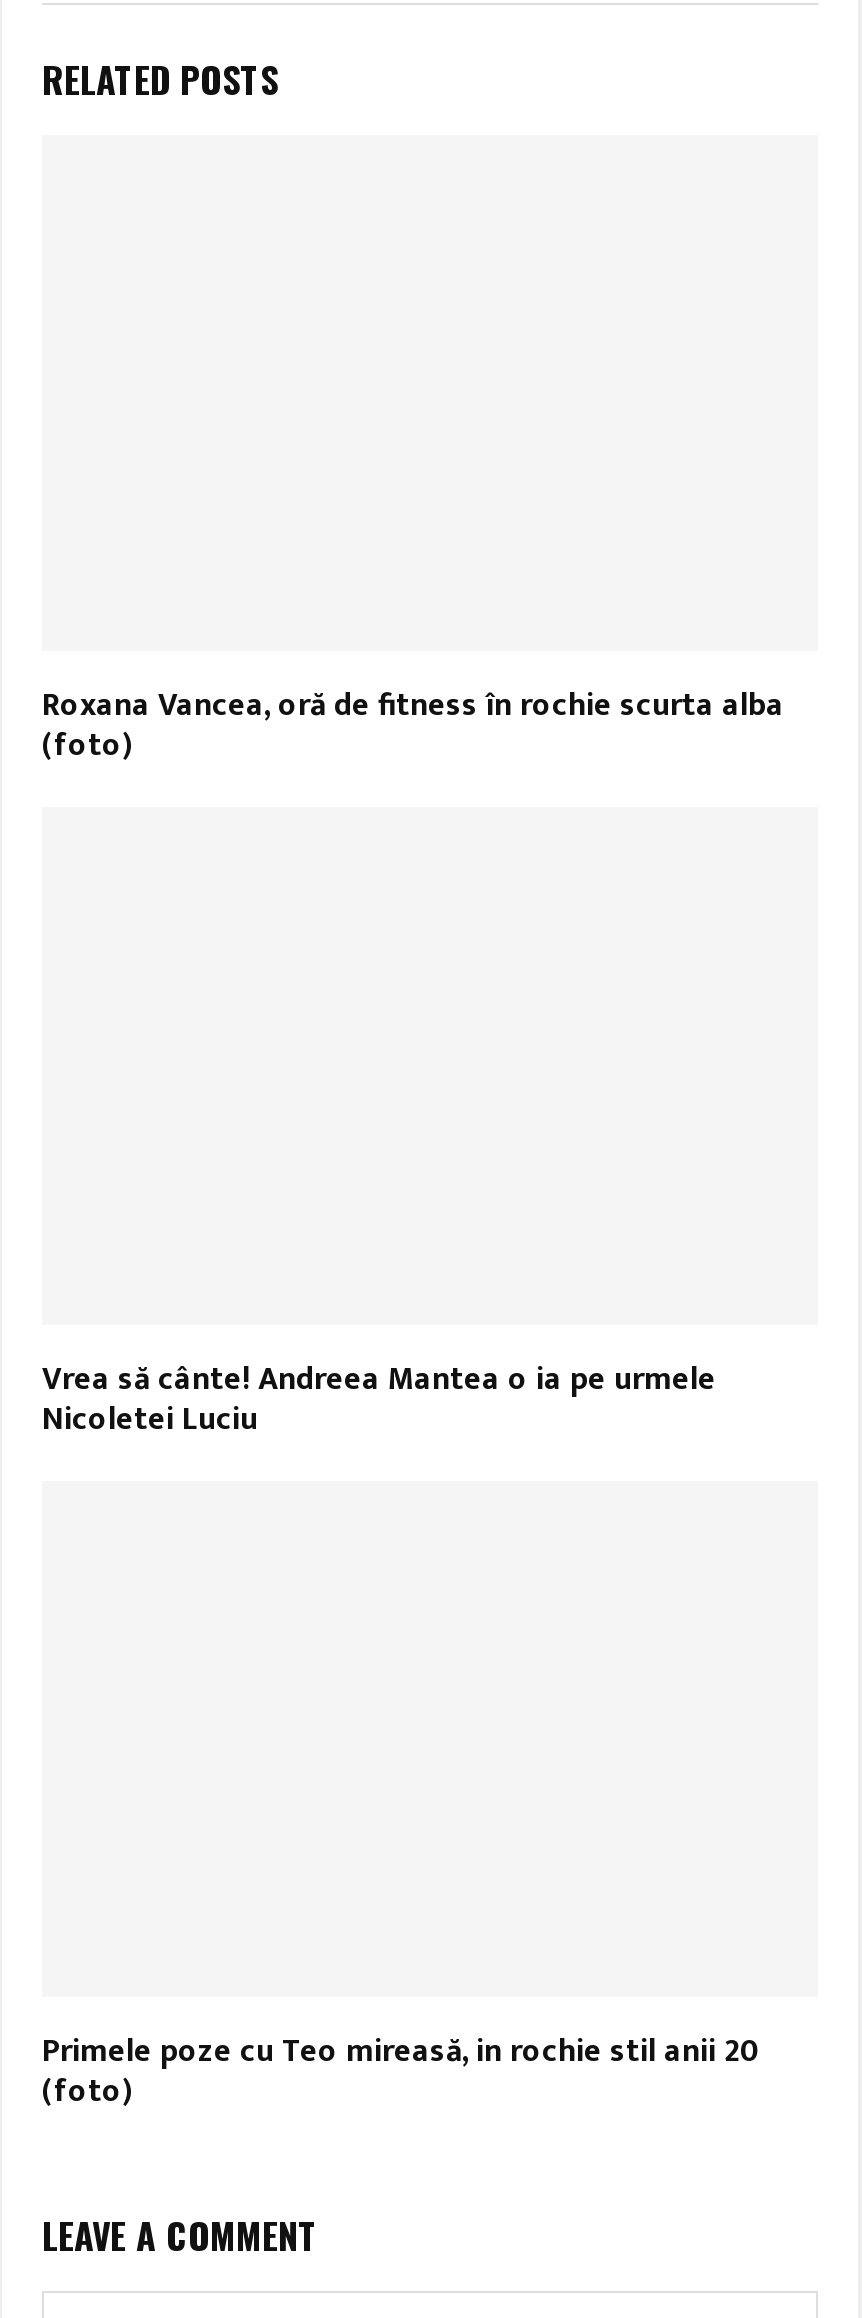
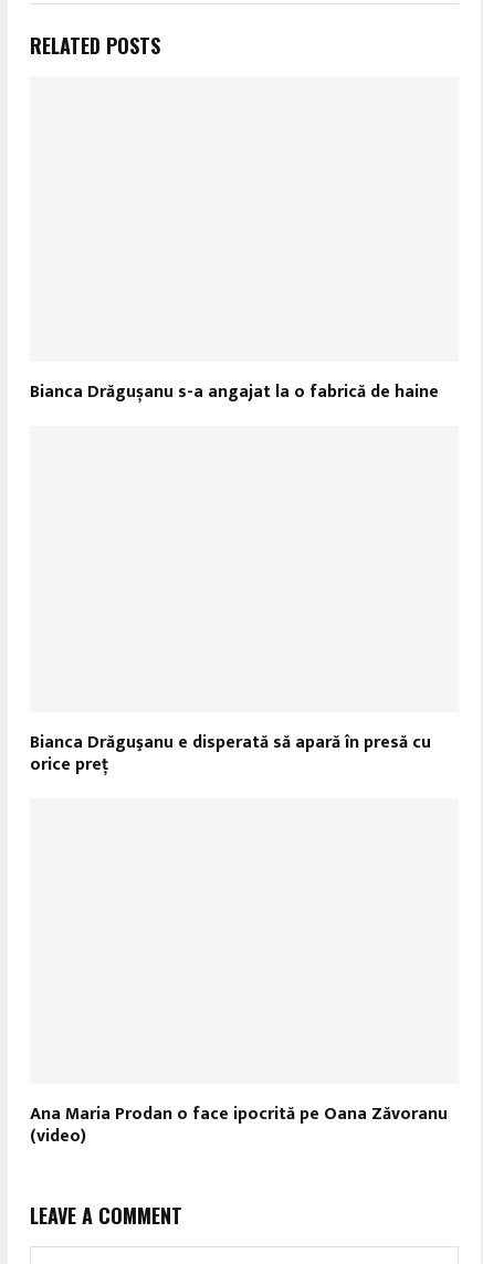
- Roxana Vancea, oră de fitness în rochie scurta alba
- (foto)
+ Bianca Drăgușanu s-a angajat la o fabrică de haine

- Vrea să cânte! Andreea Mantea o ia pe urmele
- Nicoletei Luciu
+ Bianca Drăguşanu e disperată să apară în presă cu
+ orice preţ

- Primele poze cu Teo mireasă, in rochie stil anii 20
- (foto)
+ Ana Maria Prodan o face ipocrită pe Oana Zăvoranu
+ (video)
